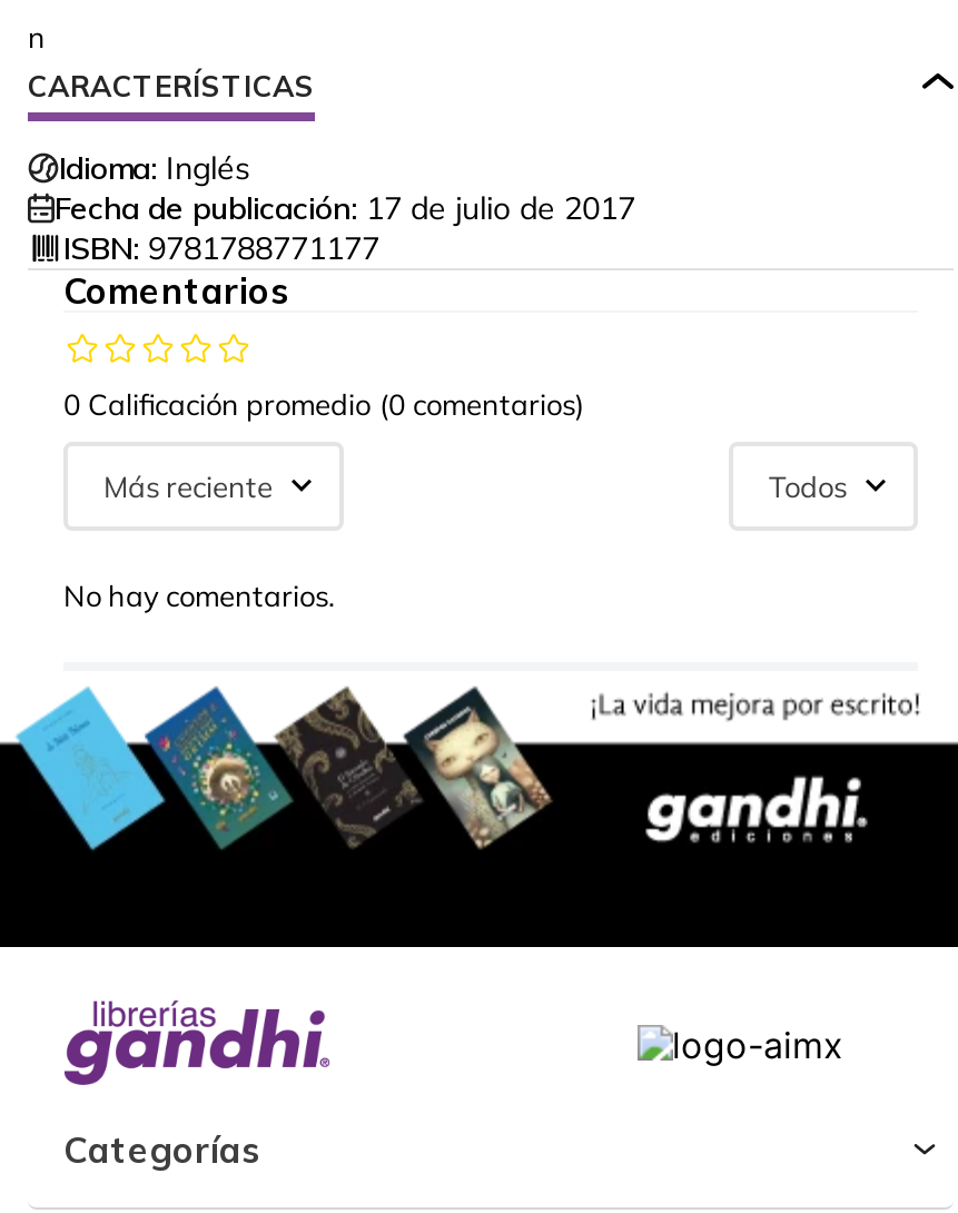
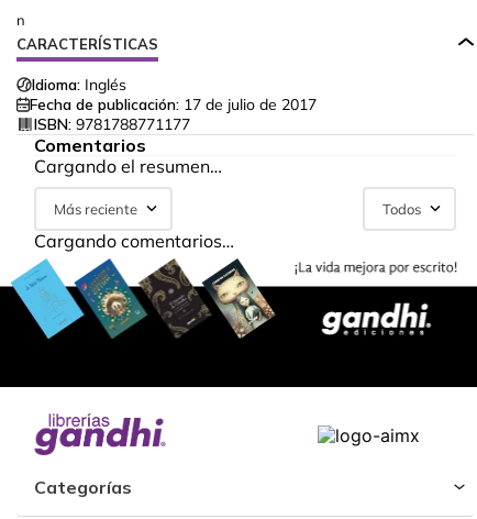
- 0 Calificación promedio (0 comentarios)
+ Cargando el resumen…

- No hay comentarios.
+ Cargando comentarios…
